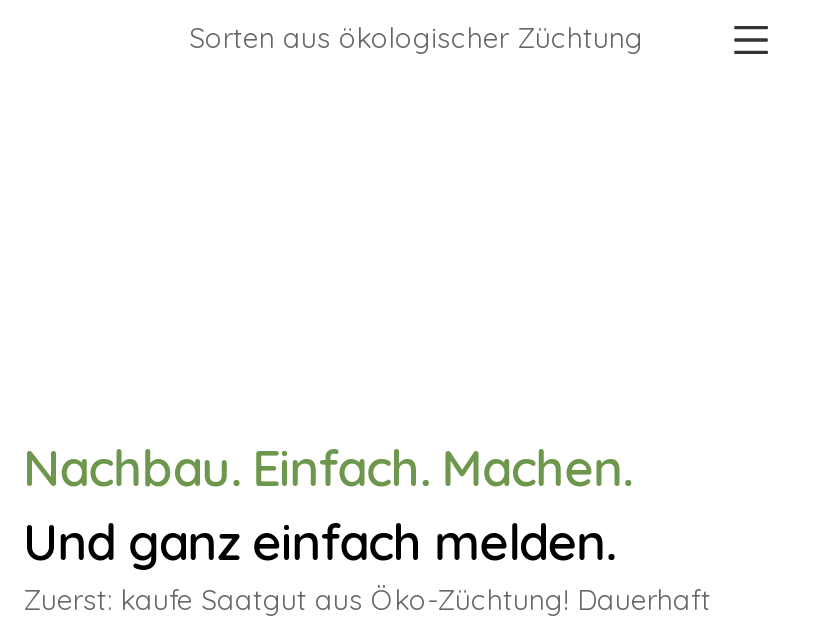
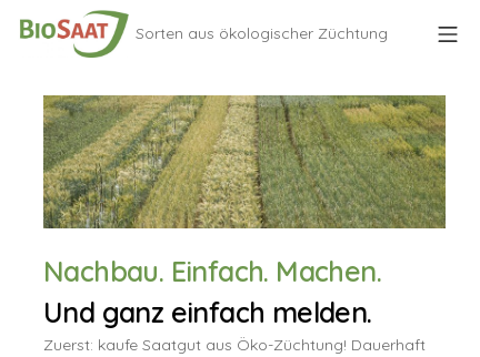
+ [image]

+ [image]
